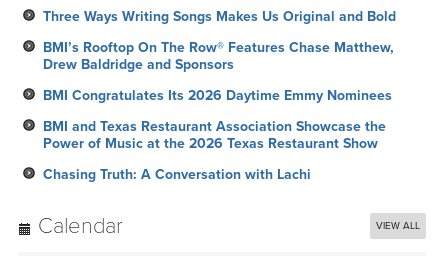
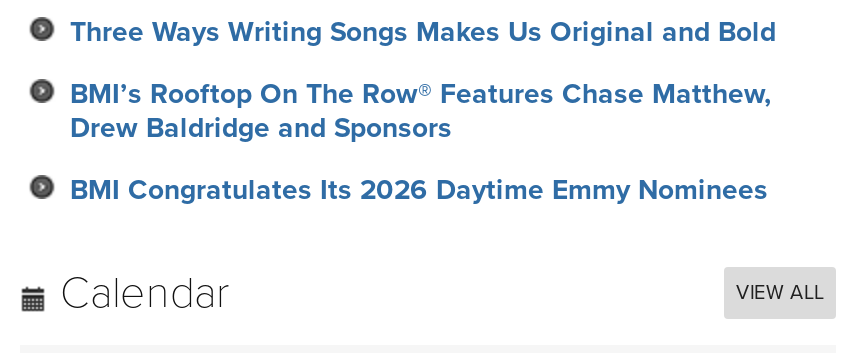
- BMI and Texas Restaurant Association Showcase the
- Power of Music at the 2026 Texas Restaurant Show
- Chasing Truth: A Conversation with Lachi
